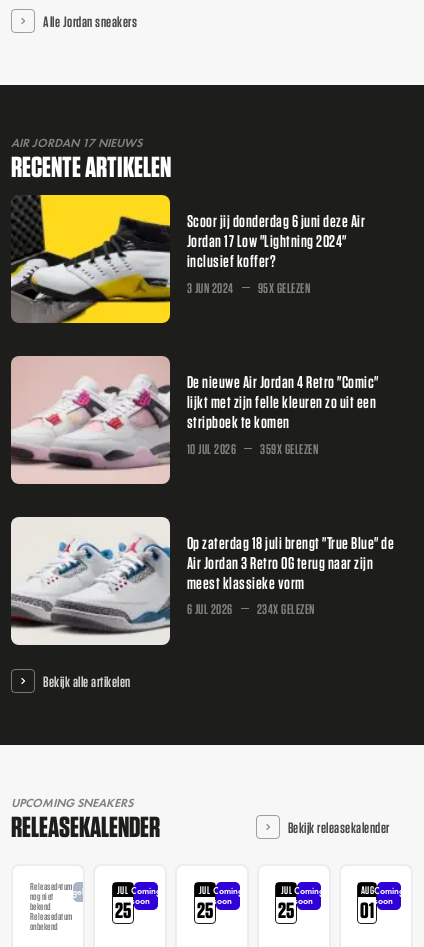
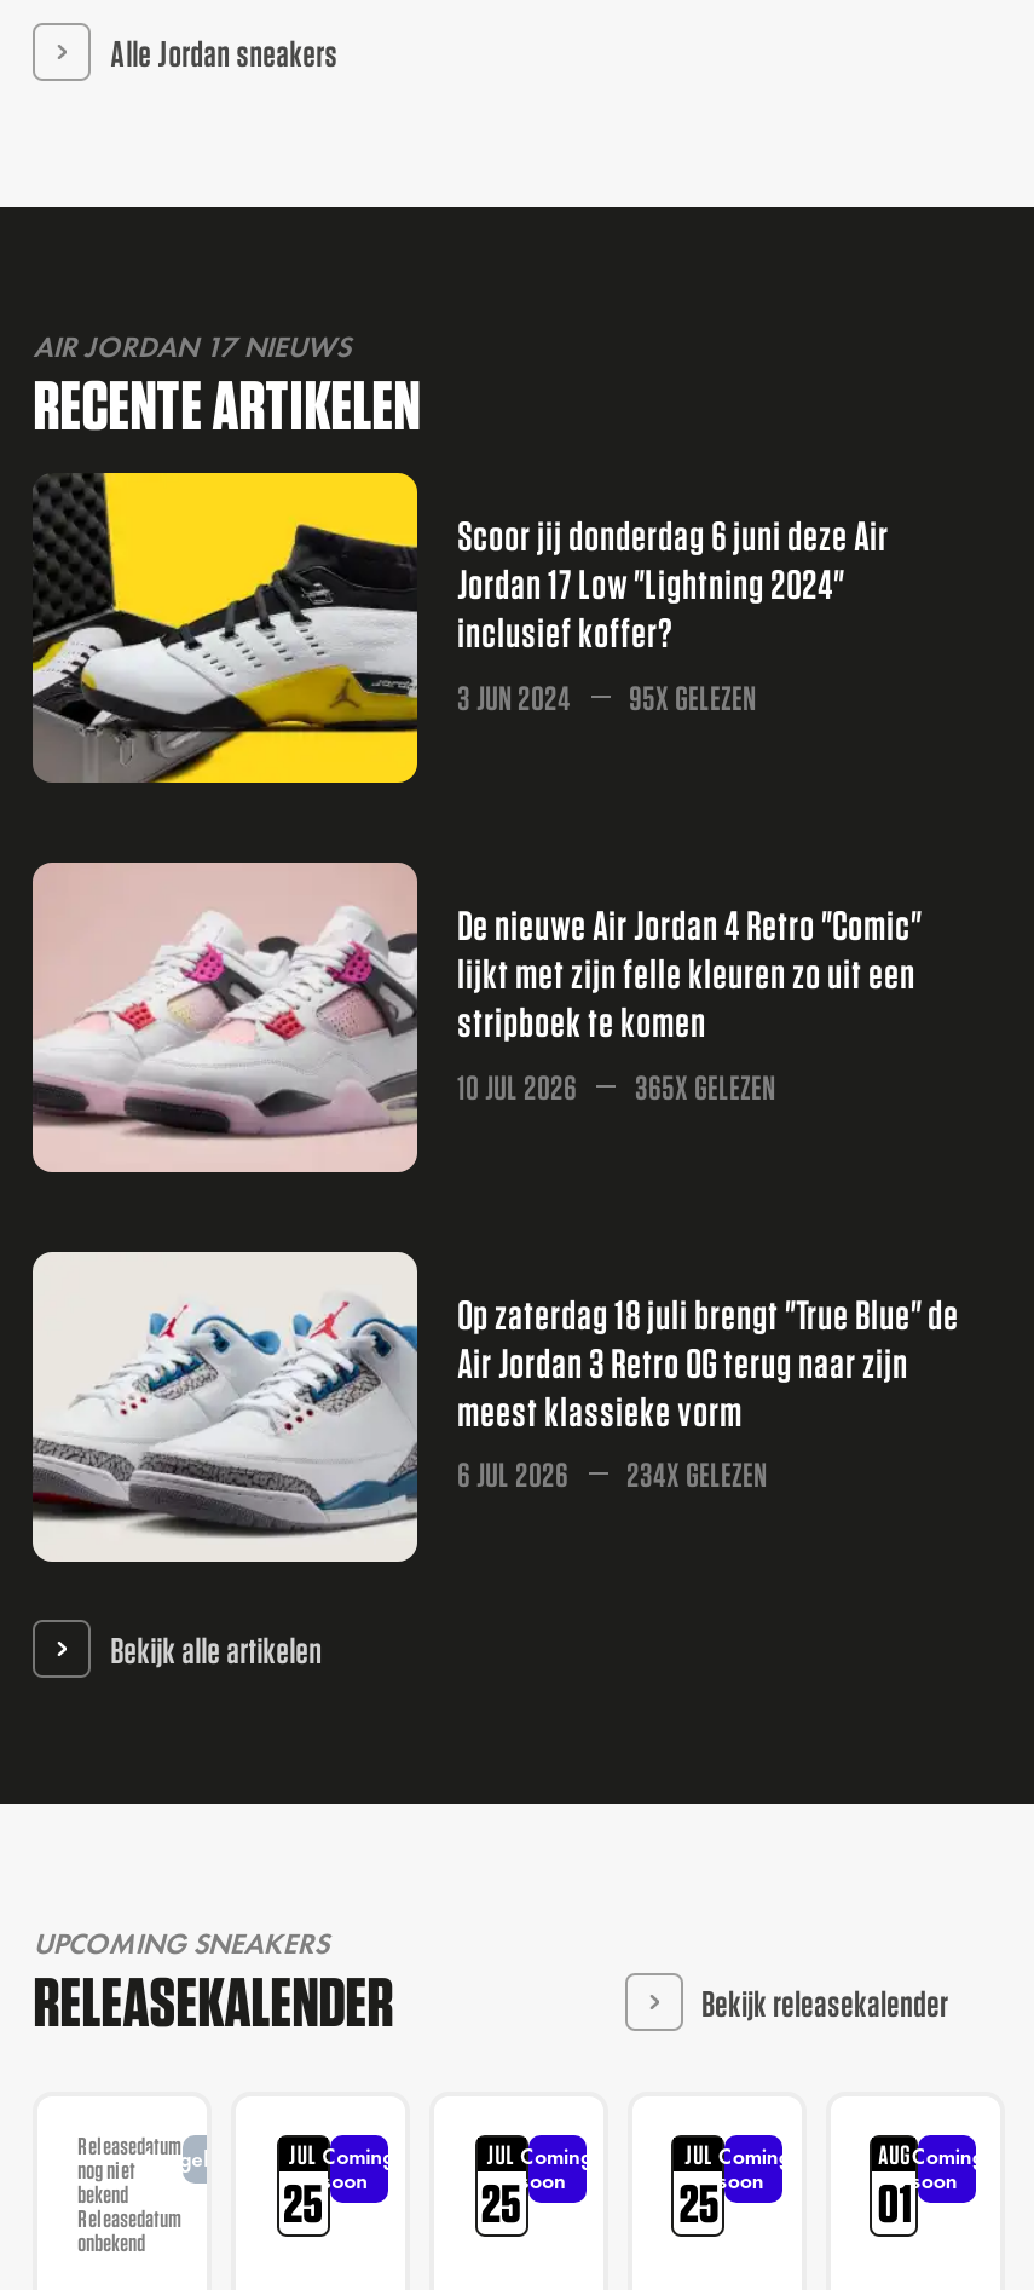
- 10 JUL 2026 359X GELEZEN
+ 10 JUL 2026 365X GELEZEN
